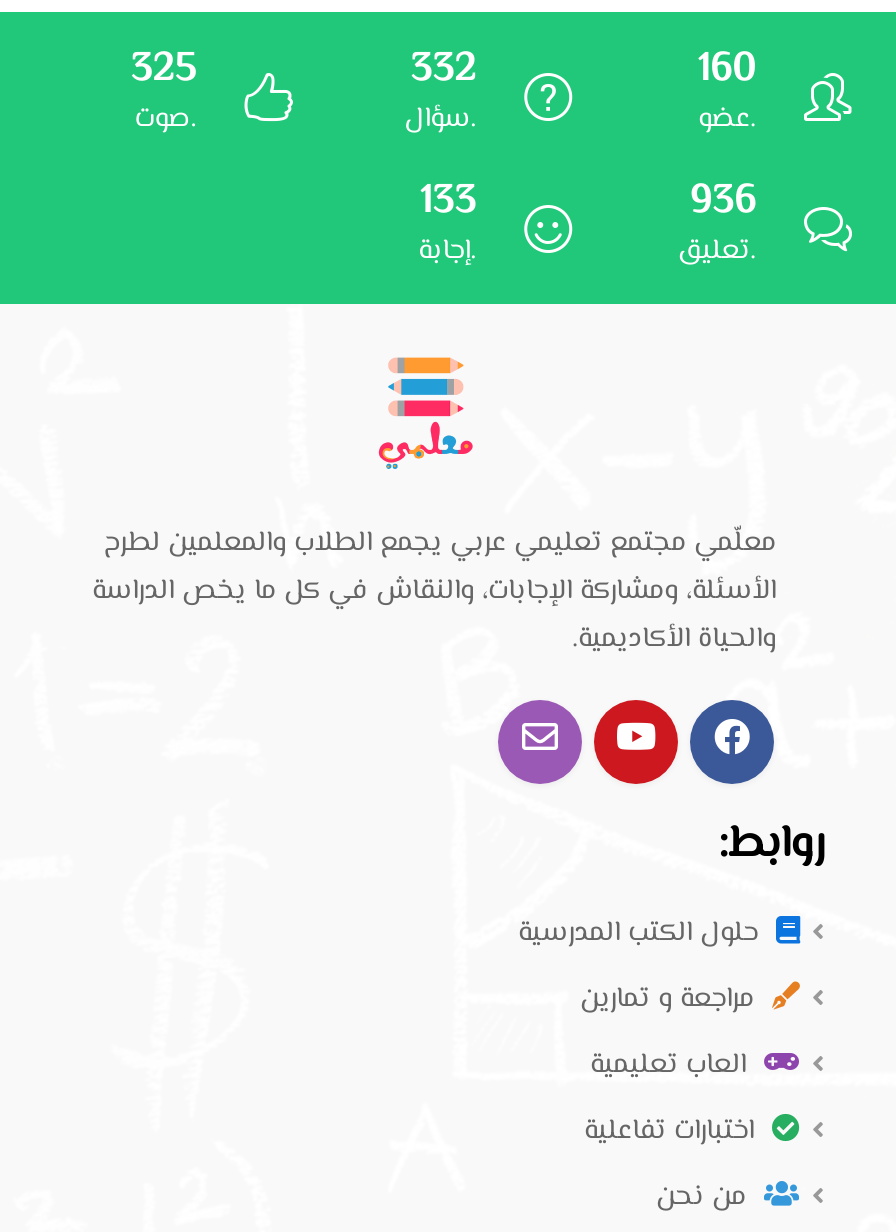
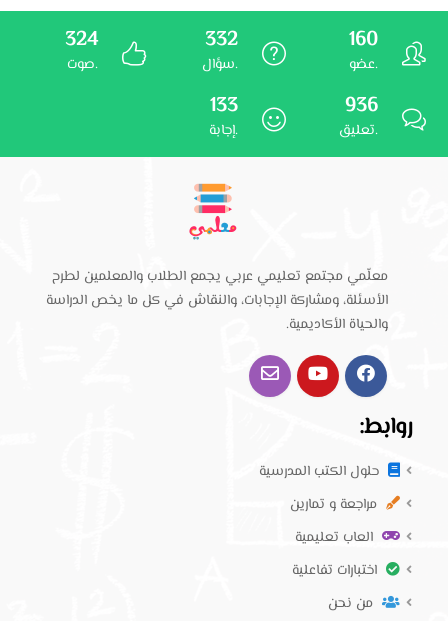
- 325
+ 324
